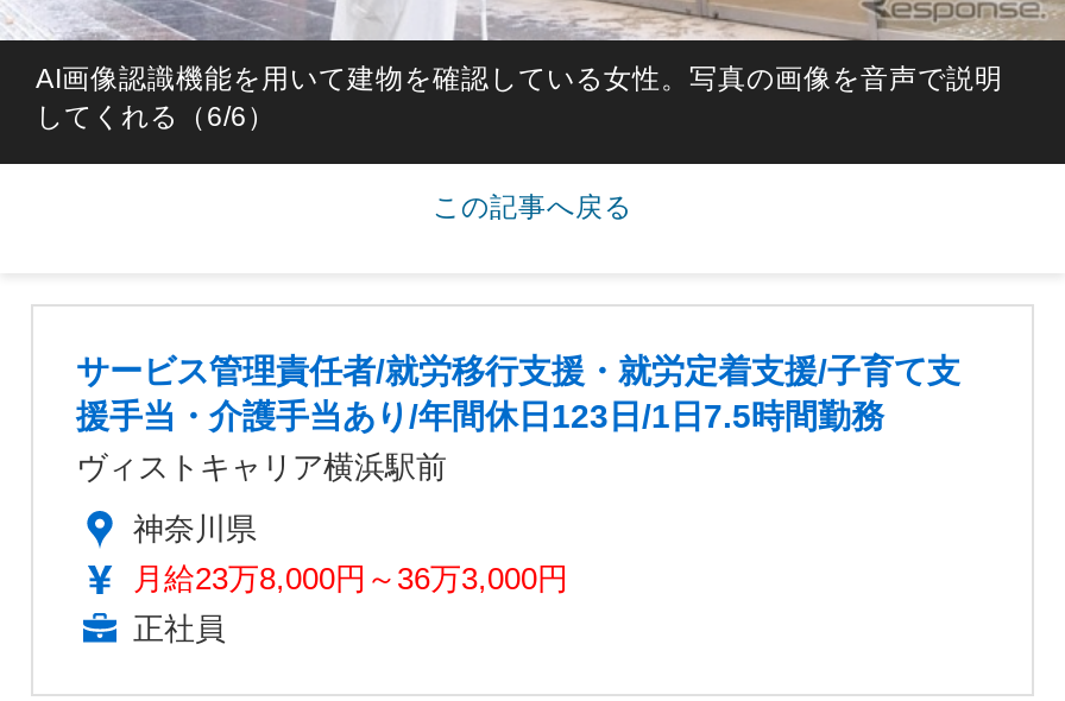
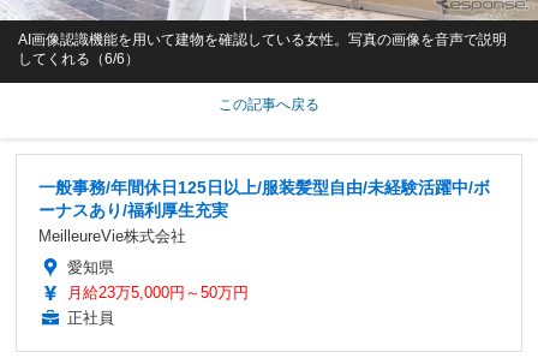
- サービス管理責任者/就労移行支援・就労定着支援/子育て支
- 援手当・介護手当あり/年間休日123日/1日7.5時間勤務
- ヴィストキャリア横浜駅前
+ 一般事務/年間休日125日以上/服装髪型自由/未経験活躍中/ボ
+ ーナスあり/福利厚生充実
+ MeilleureVie株式会社

- 神奈川県
- 月給23万8,000円～36万3,000円
+ 愛知県
+ 月給23万5,000円～50万円
